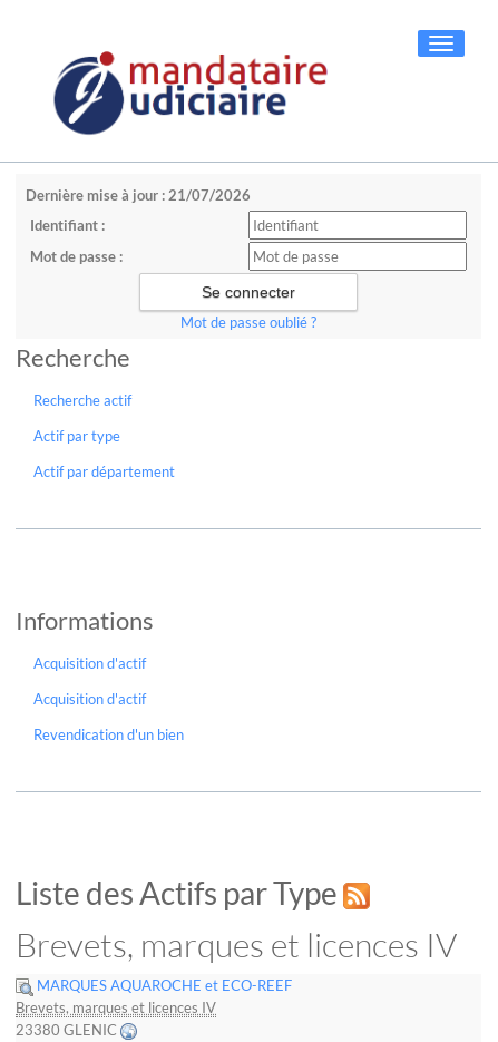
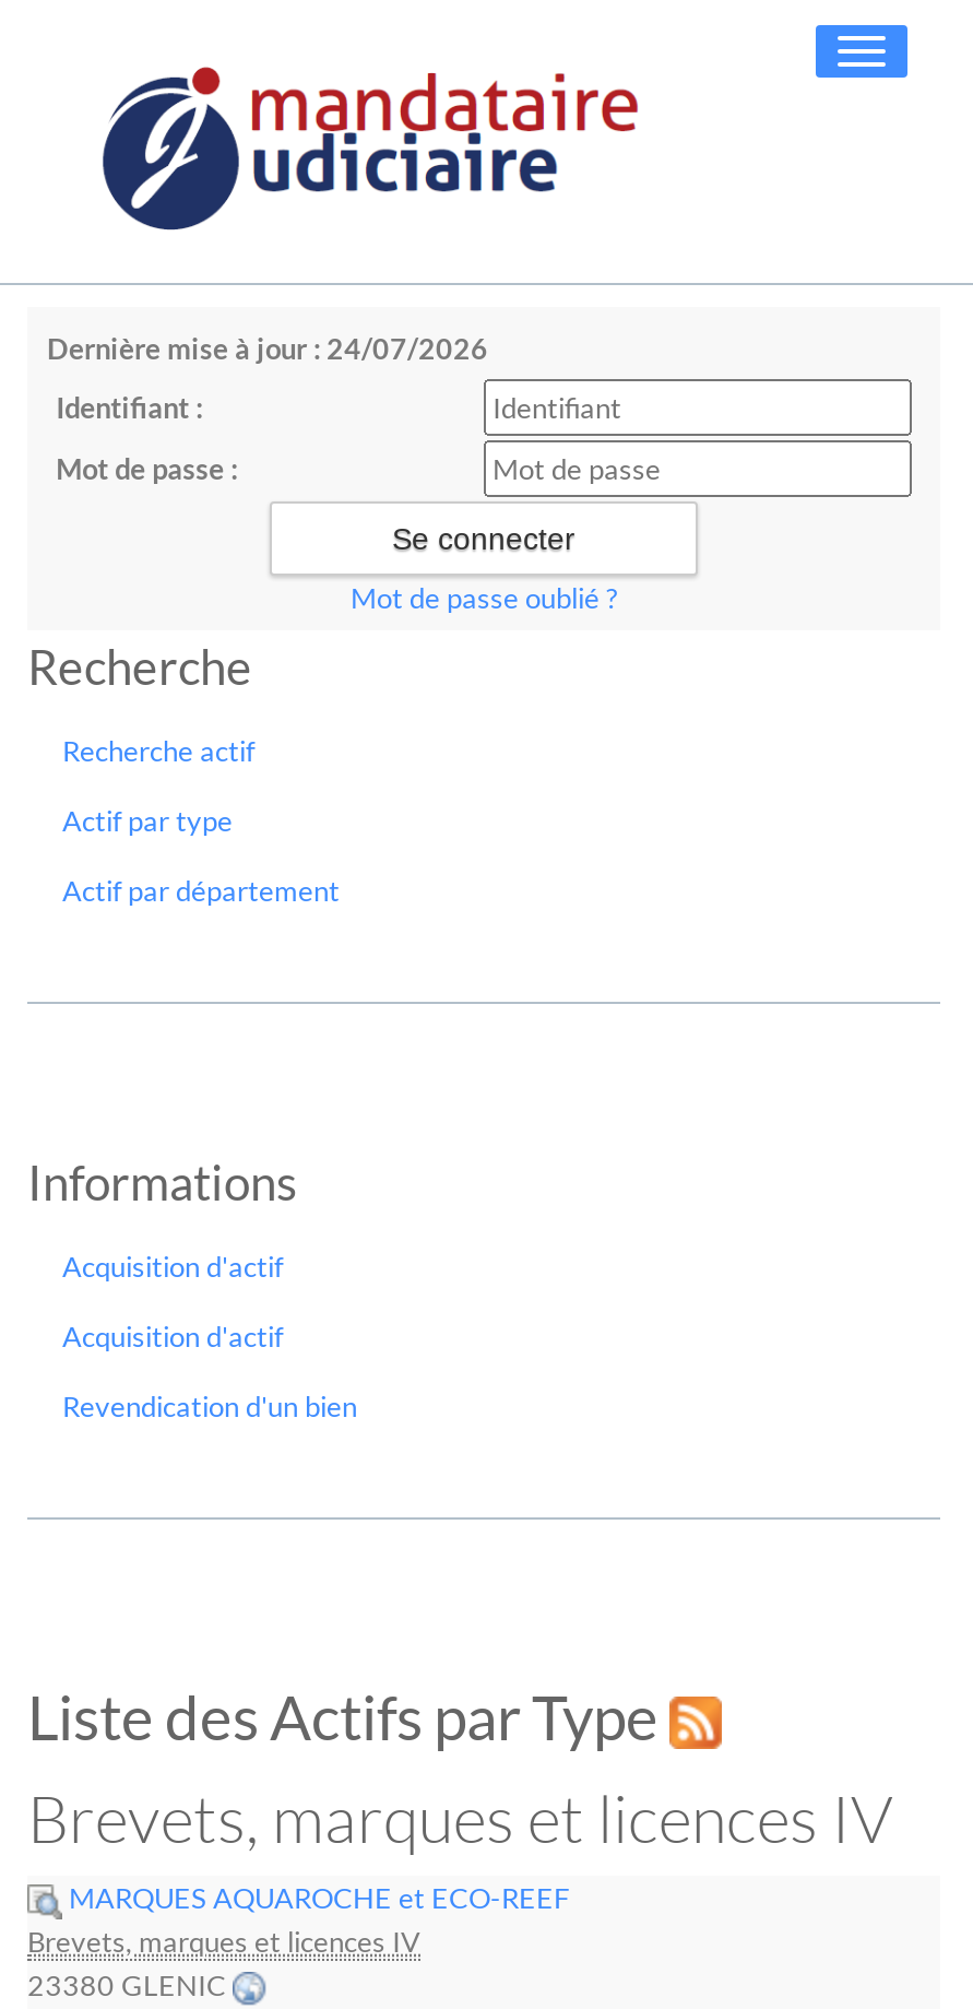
- Dernière mise à jour : 21/07/2026
+ Dernière mise à jour : 24/07/2026
